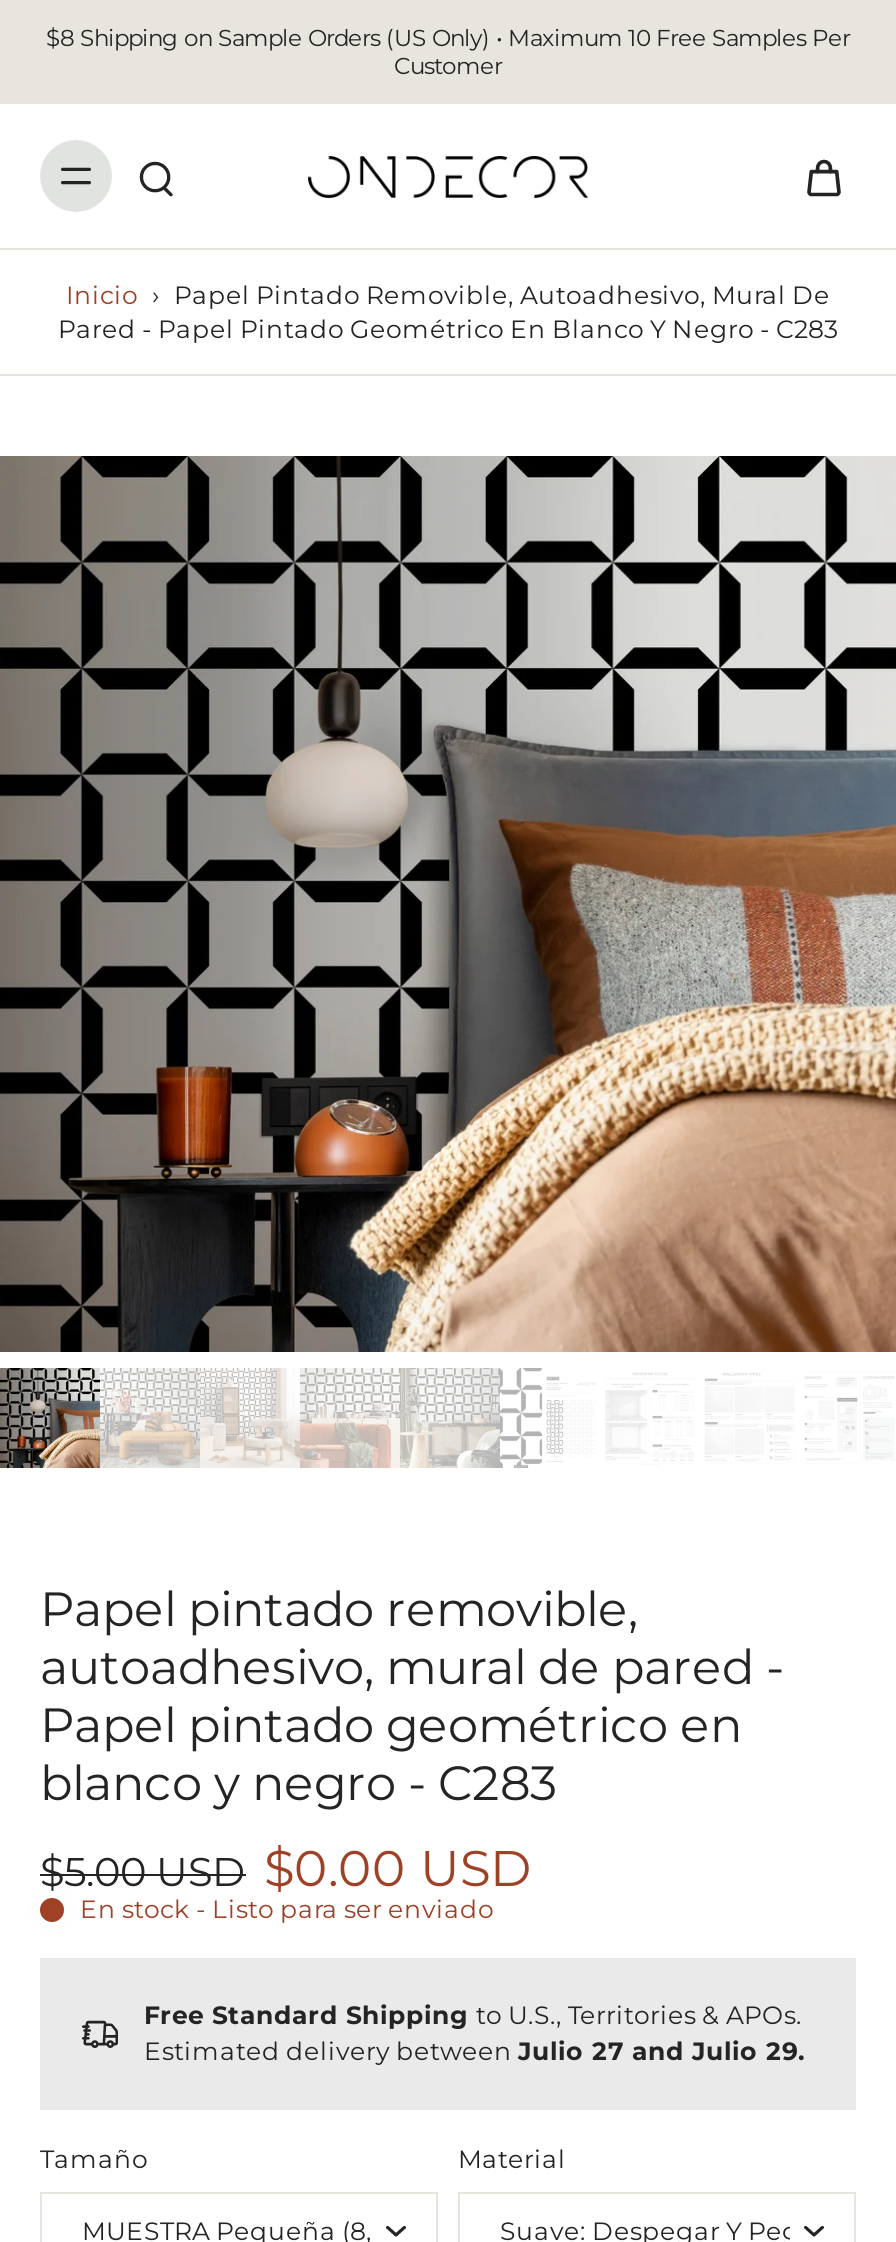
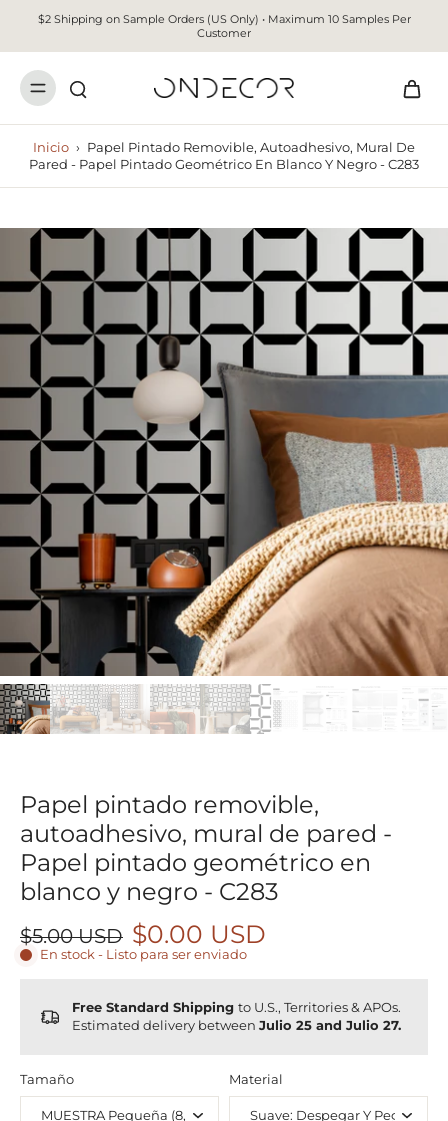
- $8 Shipping on Sample Orders (US Only) • Maximum 10 Free Samples Per
+ $2 Shipping on Sample Orders (US Only) • Maximum 10 Samples Per

- Estimated delivery between Julio 27 and Julio 29.
+ Estimated delivery between Julio 25 and Julio 27.
